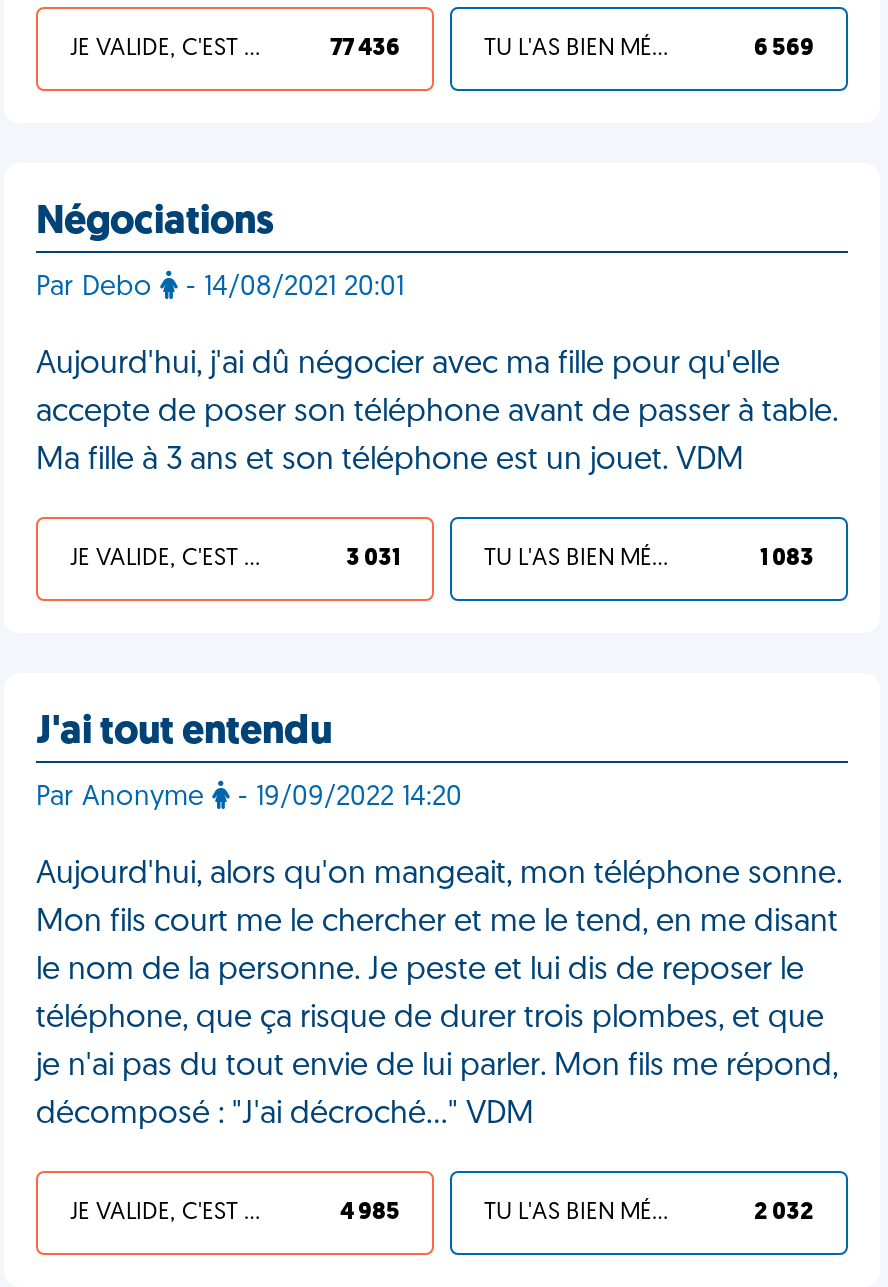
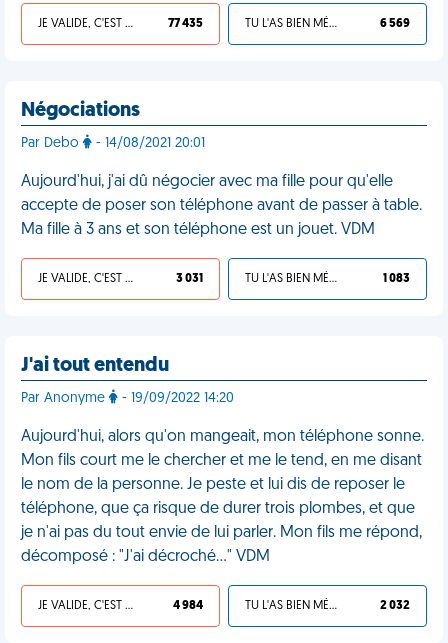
- 77 436
+ 77 435

- 4 985
+ 4 984
